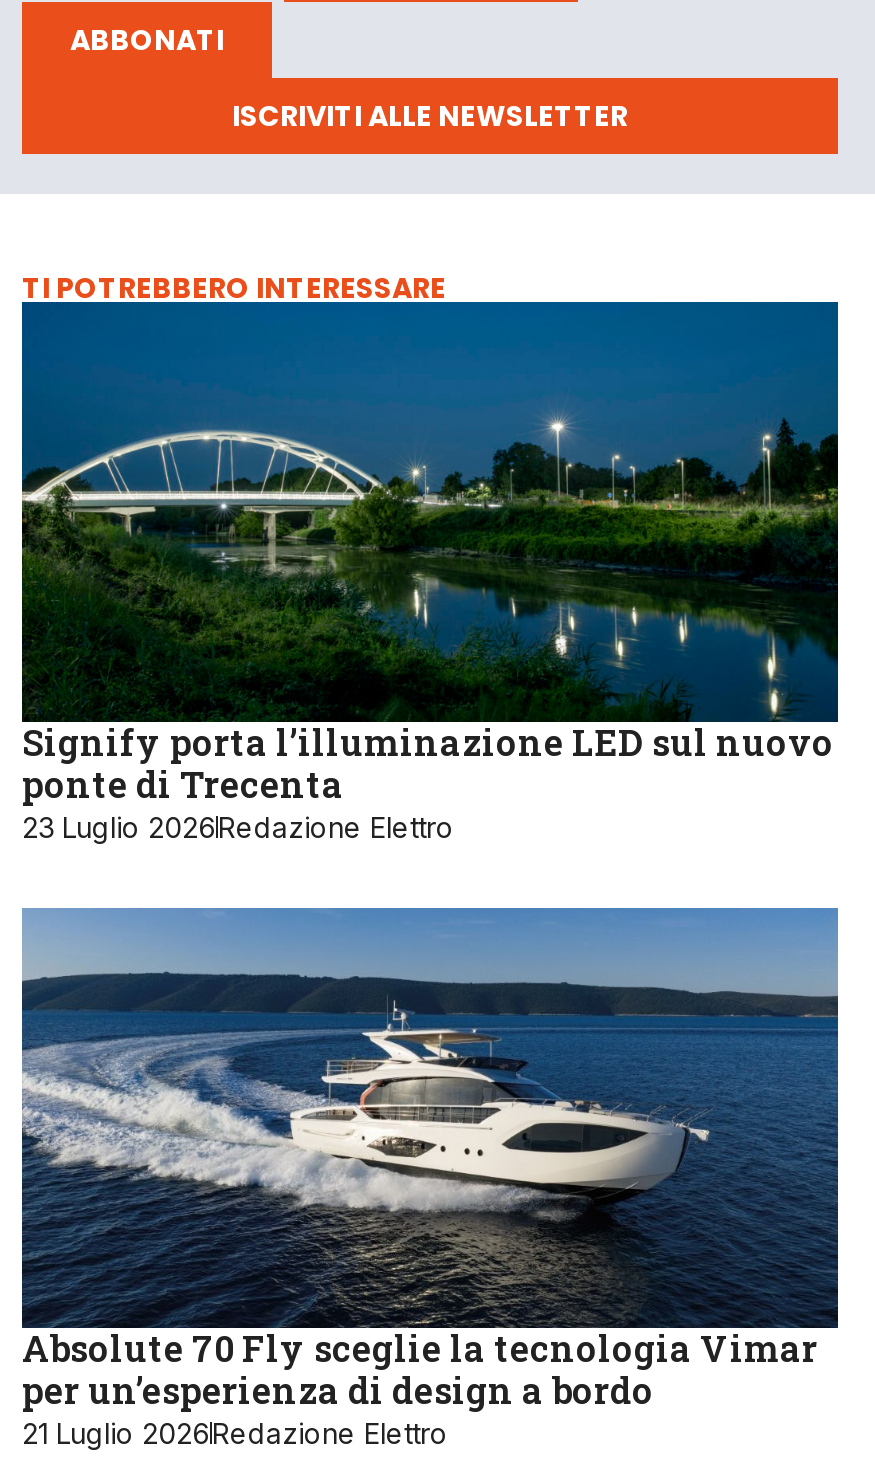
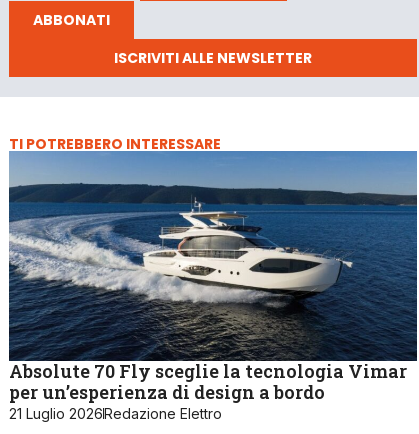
- [image]
- Signify porta l’illuminazione LED sul nuovo
- ponte di Trecenta
- 23 Luglio 2026Redazione Elettro
